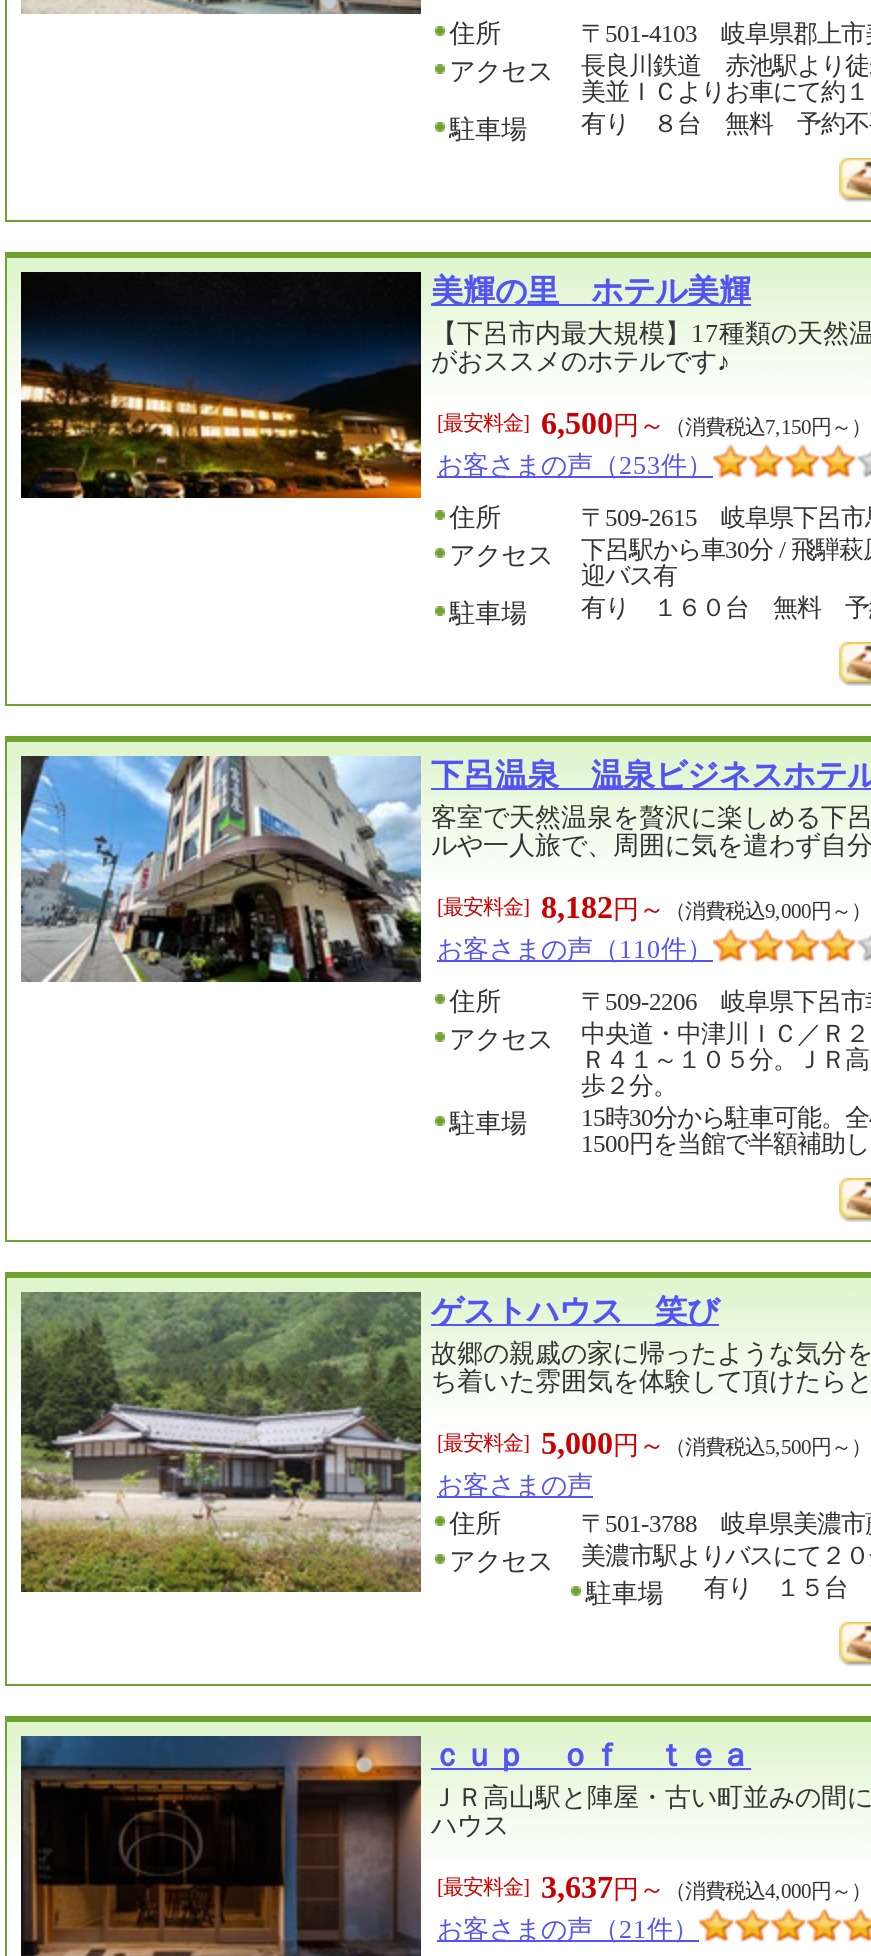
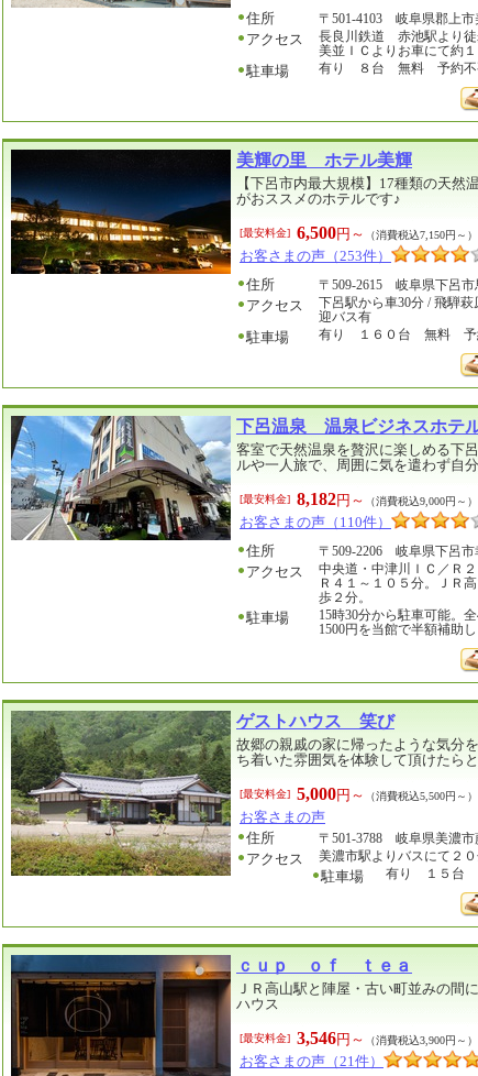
- [最安料金] 3,637円～（消費税込4,000円～）
+ [最安料金] 3,546円～（消費税込3,900円～）
